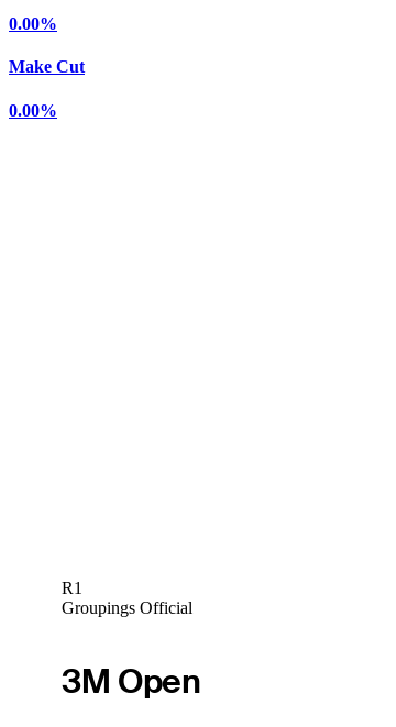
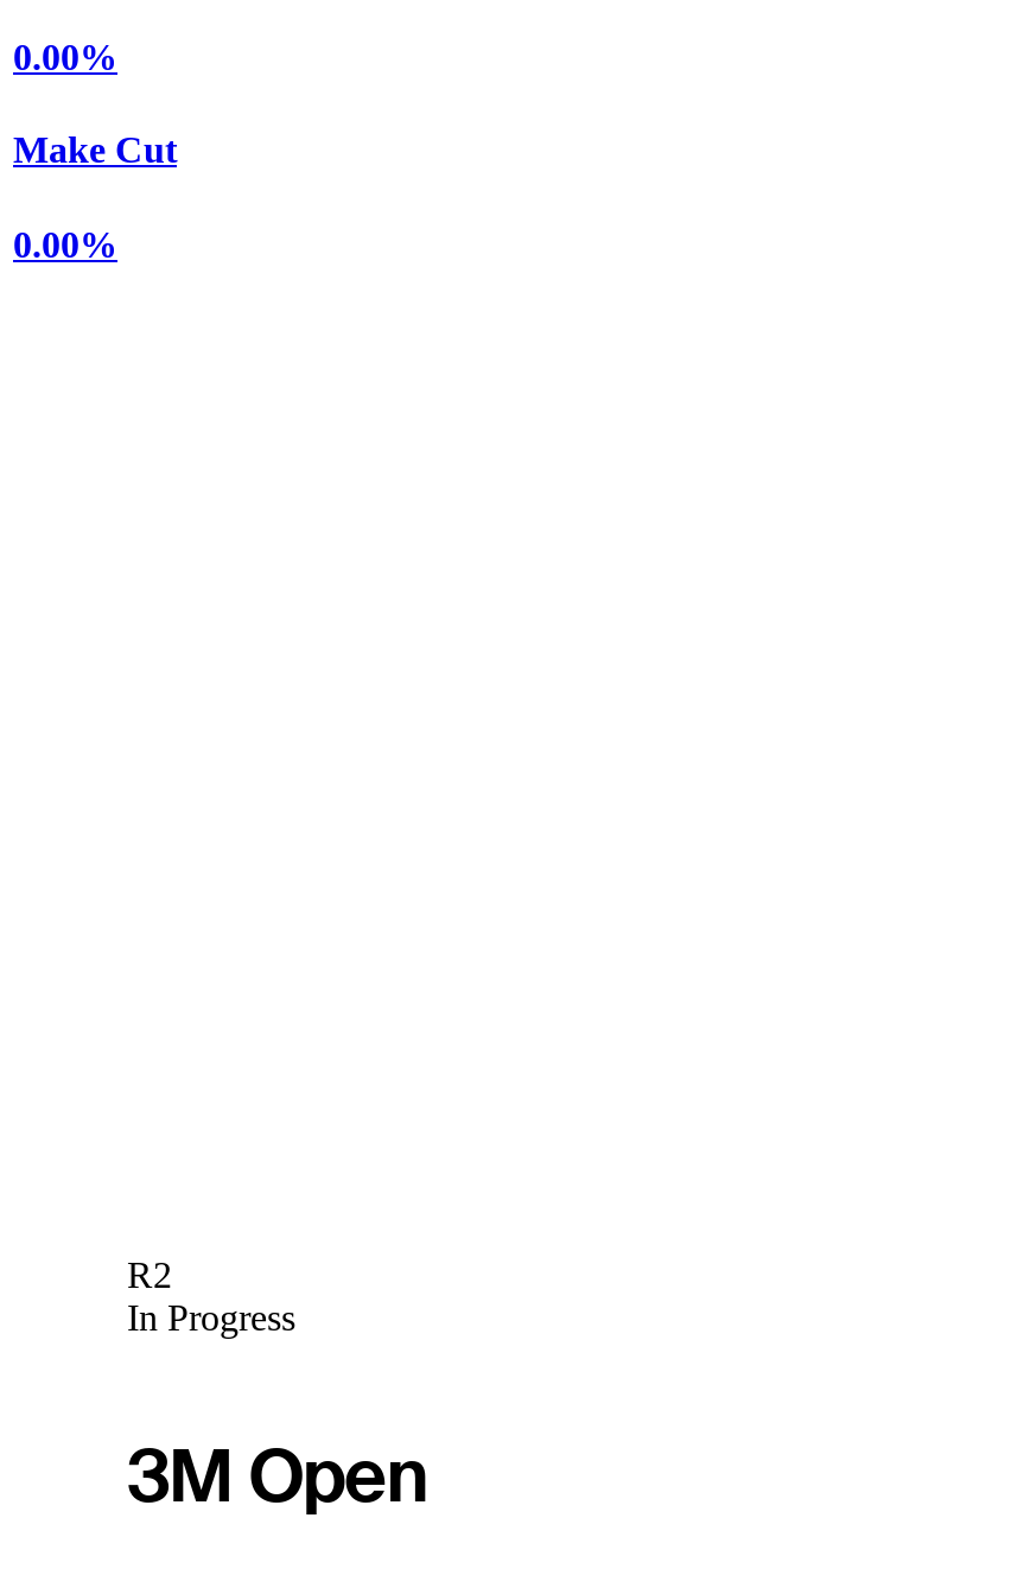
- R1
- Groupings Official
+ R2
+ In Progress
